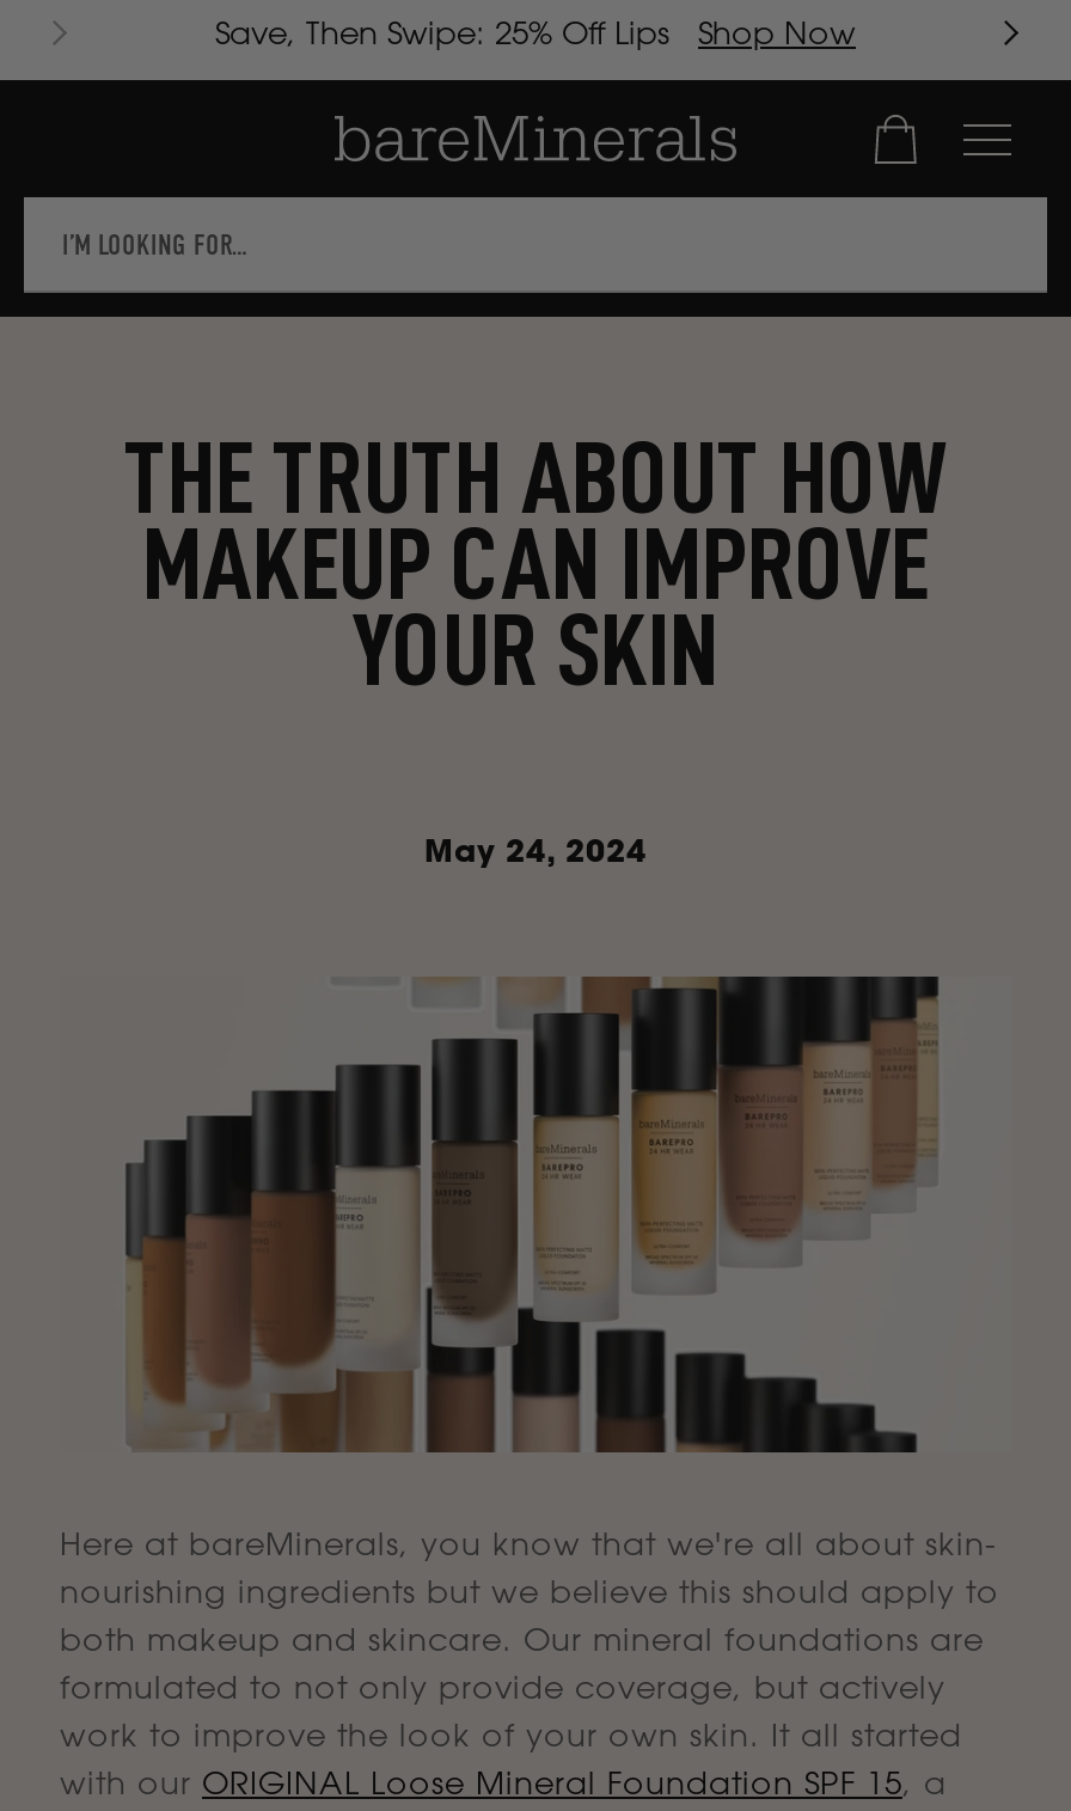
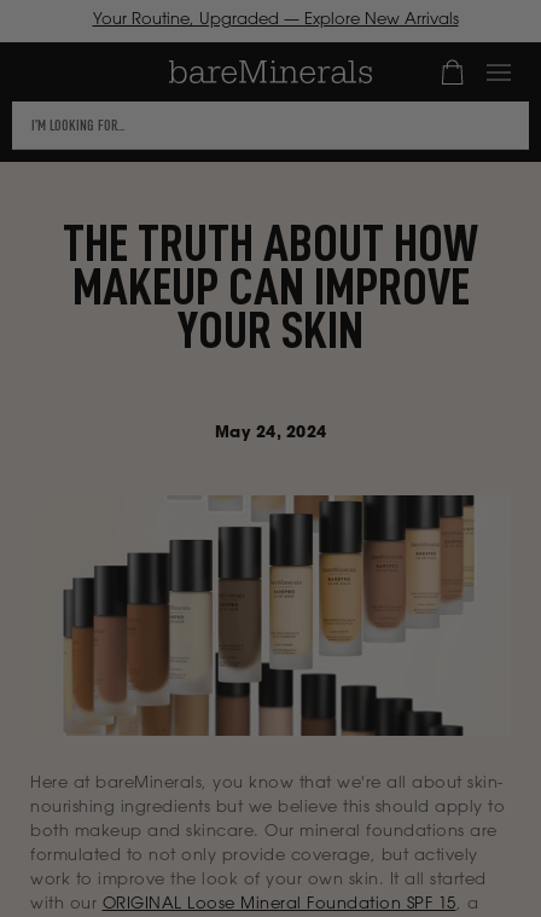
- Save, Then Swipe: 25% Off Lips
- Shop Now
+ Your Routine, Upgraded — Explore New Arrivals
